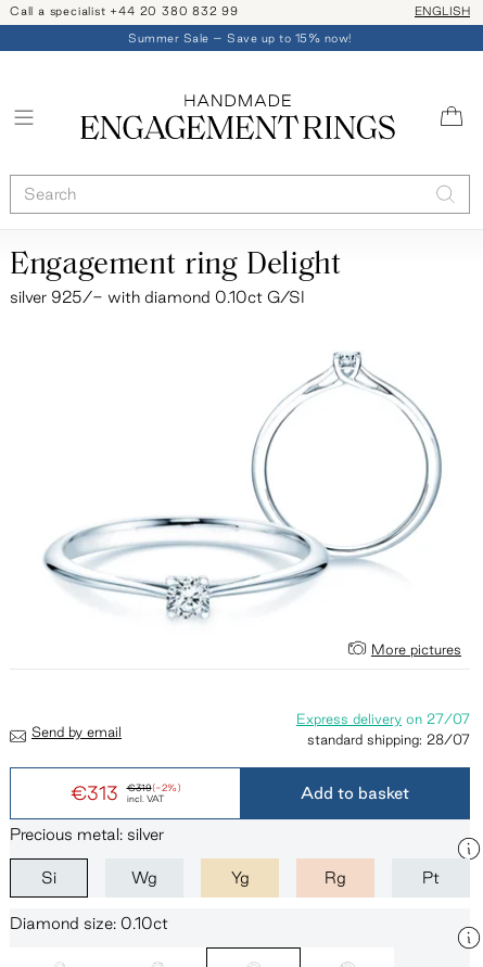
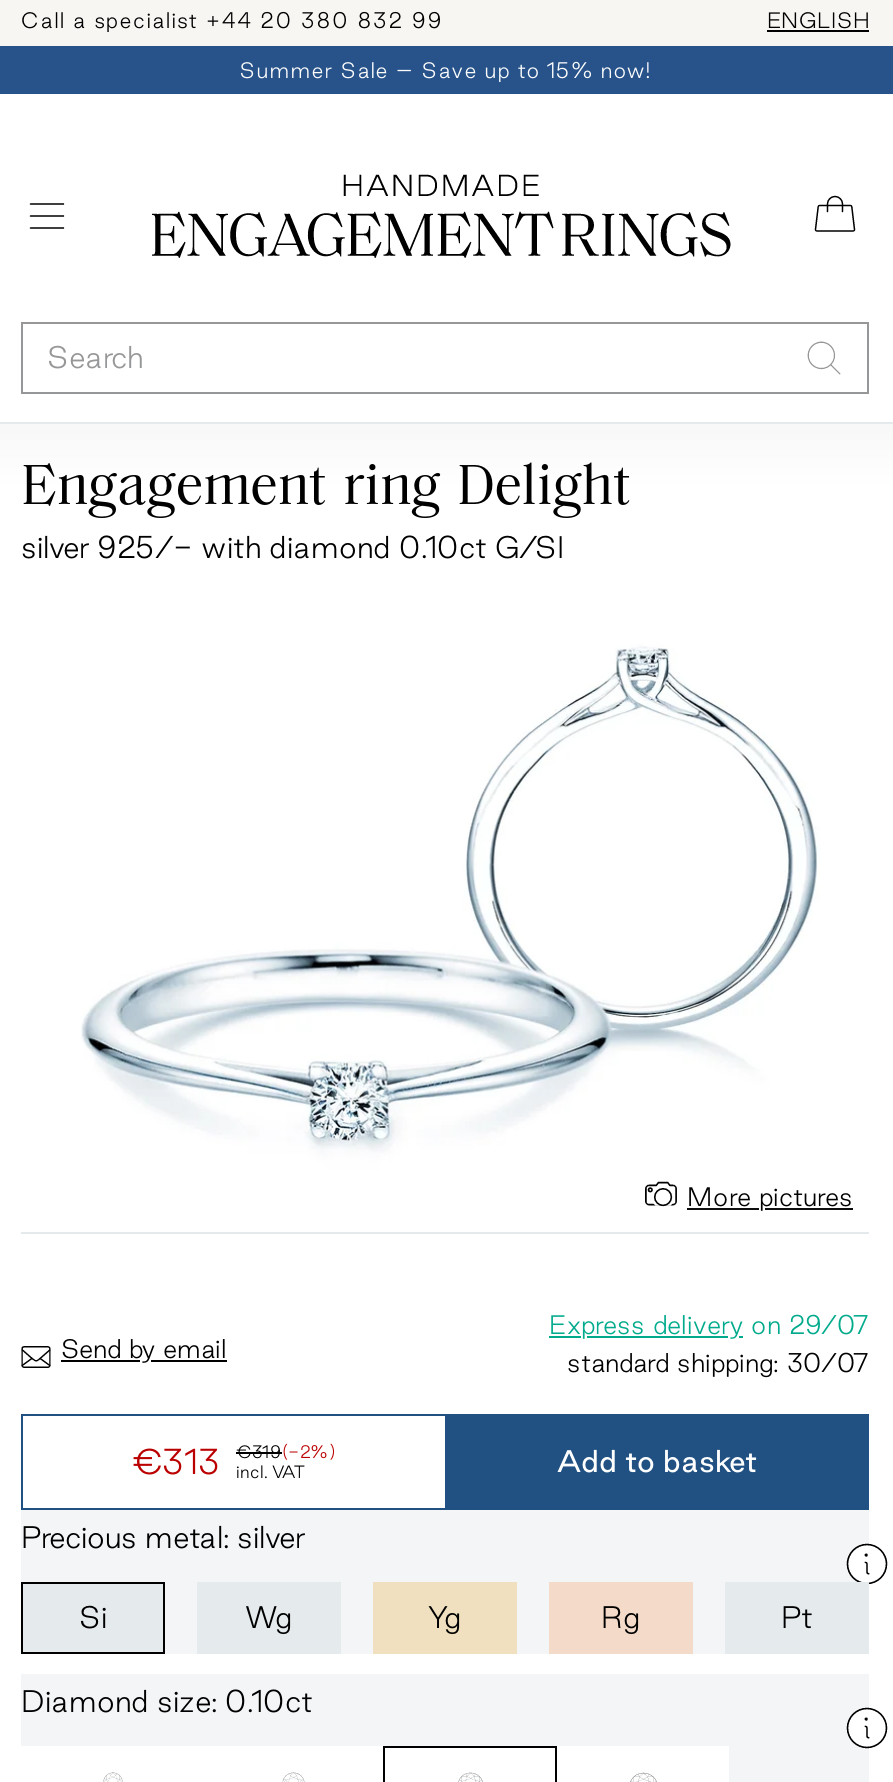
- Express delivery on 27/07
+ Express delivery on 29/07

- standard shipping: 28/07
+ standard shipping: 30/07
